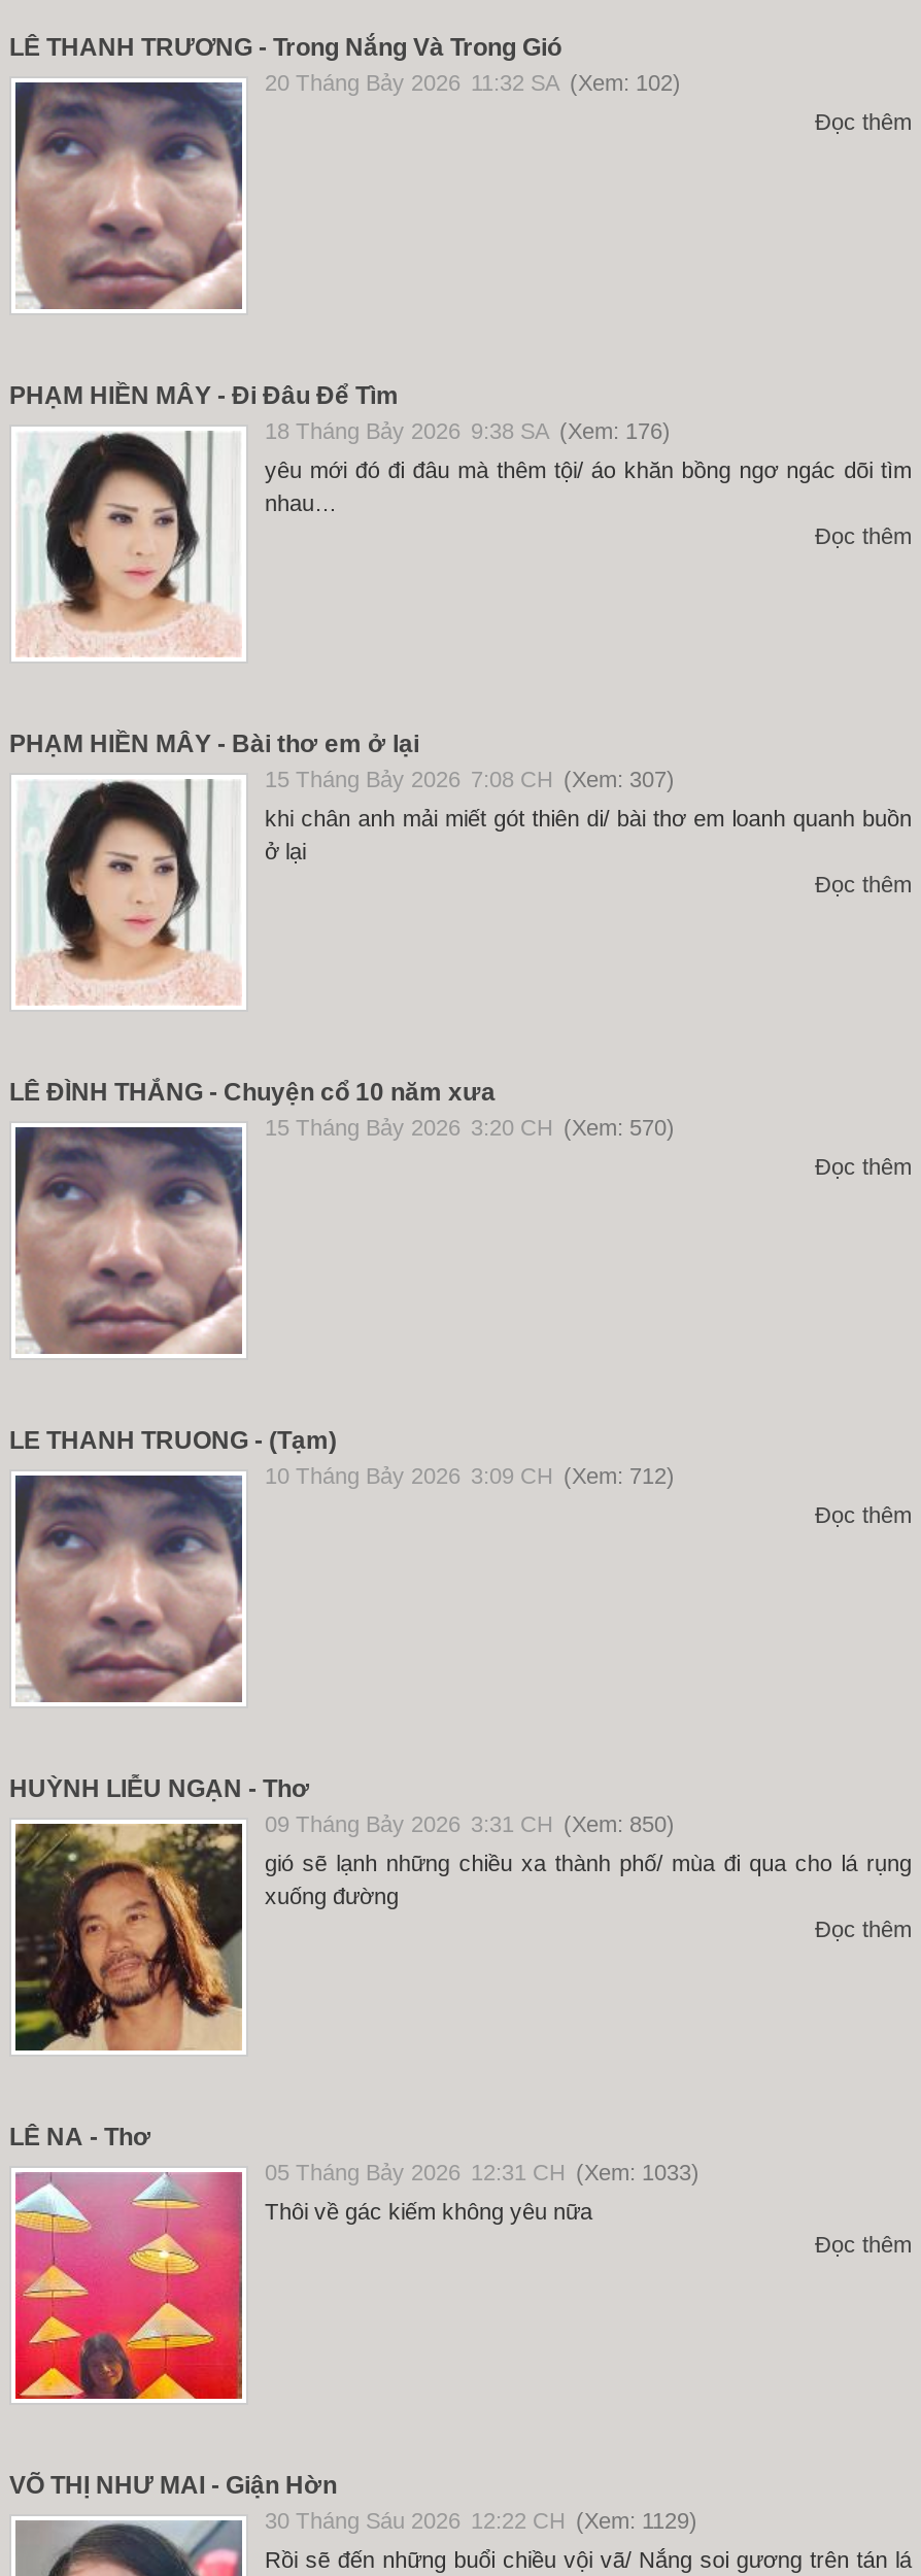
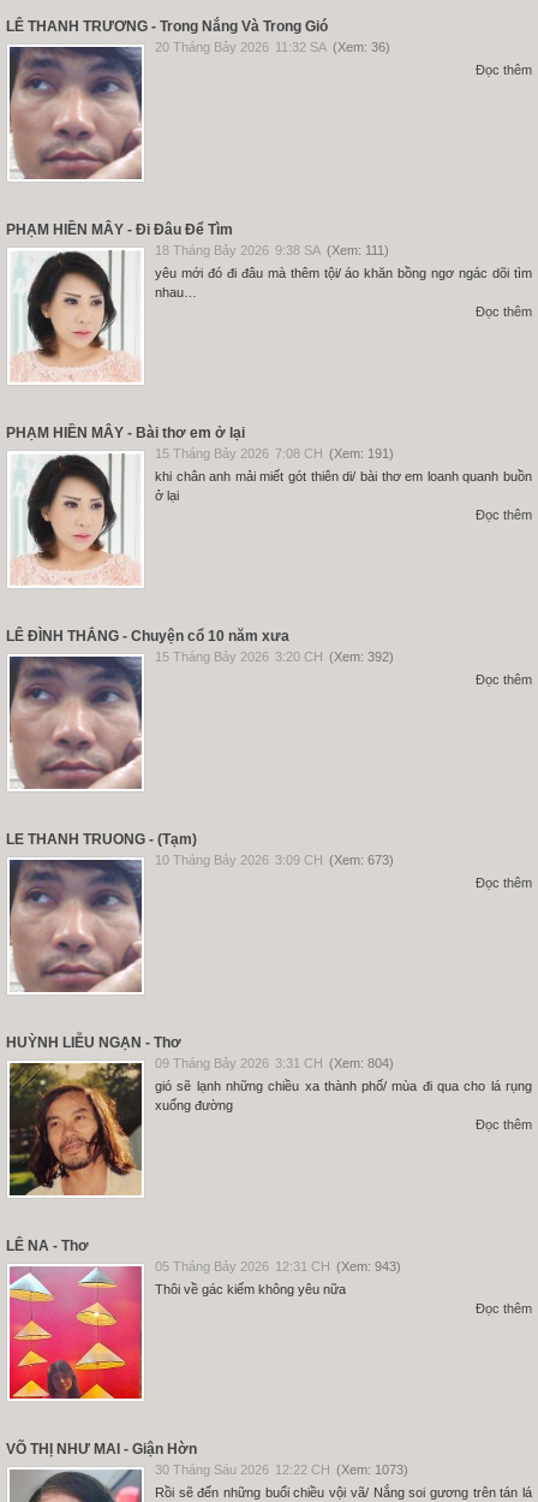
- 20 Tháng Bảy 2026 11:32 SA (Xem: 102)
+ 20 Tháng Bảy 2026 11:32 SA (Xem: 36)

- 18 Tháng Bảy 2026 9:38 SA (Xem: 176)
+ 18 Tháng Bảy 2026 9:38 SA (Xem: 111)

- 15 Tháng Bảy 2026 7:08 CH (Xem: 307)
+ 15 Tháng Bảy 2026 7:08 CH (Xem: 191)

- 15 Tháng Bảy 2026 3:20 CH (Xem: 570)
+ 15 Tháng Bảy 2026 3:20 CH (Xem: 392)

- 10 Tháng Bảy 2026 3:09 CH (Xem: 712)
+ 10 Tháng Bảy 2026 3:09 CH (Xem: 673)

- 09 Tháng Bảy 2026 3:31 CH (Xem: 850)
+ 09 Tháng Bảy 2026 3:31 CH (Xem: 804)

- 05 Tháng Bảy 2026 12:31 CH (Xem: 1033)
+ 05 Tháng Bảy 2026 12:31 CH (Xem: 943)

- 30 Tháng Sáu 2026 12:22 CH (Xem: 1129)
+ 30 Tháng Sáu 2026 12:22 CH (Xem: 1073)
